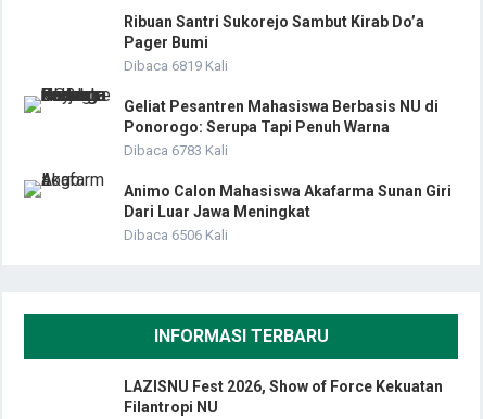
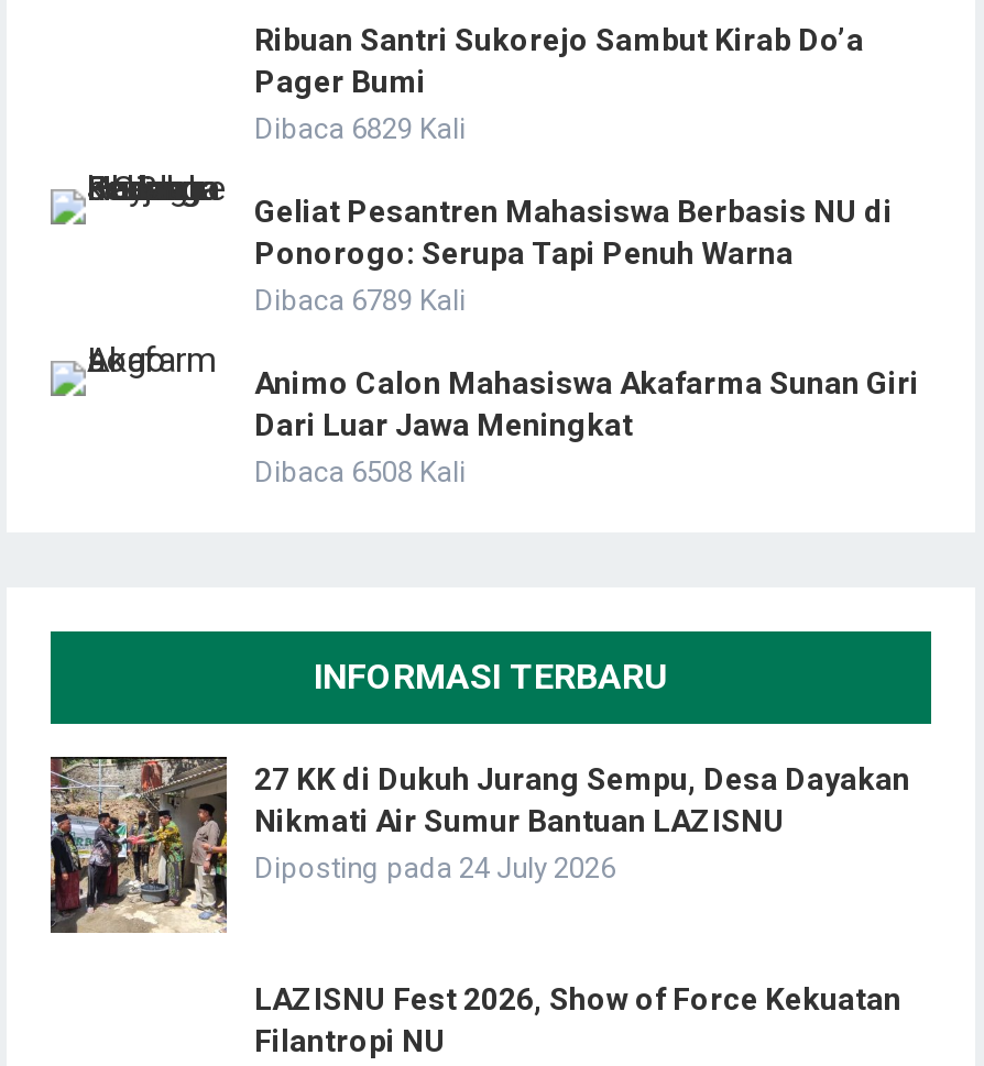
- Dibaca 6819 Kali
+ Dibaca 6829 Kali

- Dibaca 6783 Kali
+ Dibaca 6789 Kali

- Dibaca 6506 Kali
+ Dibaca 6508 Kali

+ [image]
+ 27 KK di Dukuh Jurang Sempu, Desa Dayakan
+ Nikmati Air Sumur Bantuan LAZISNU
+ Diposting pada 24 July 2026
